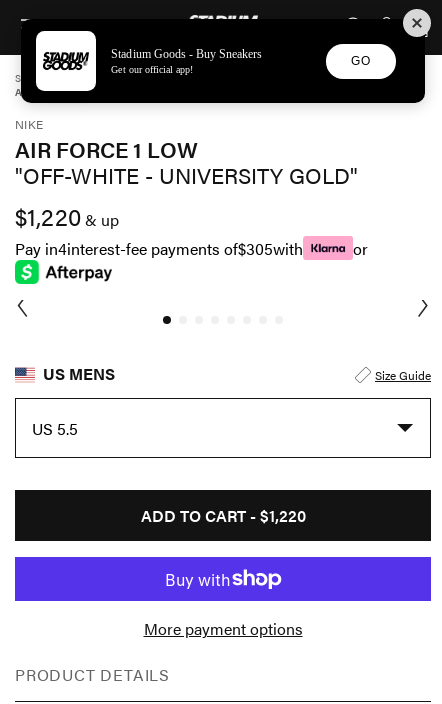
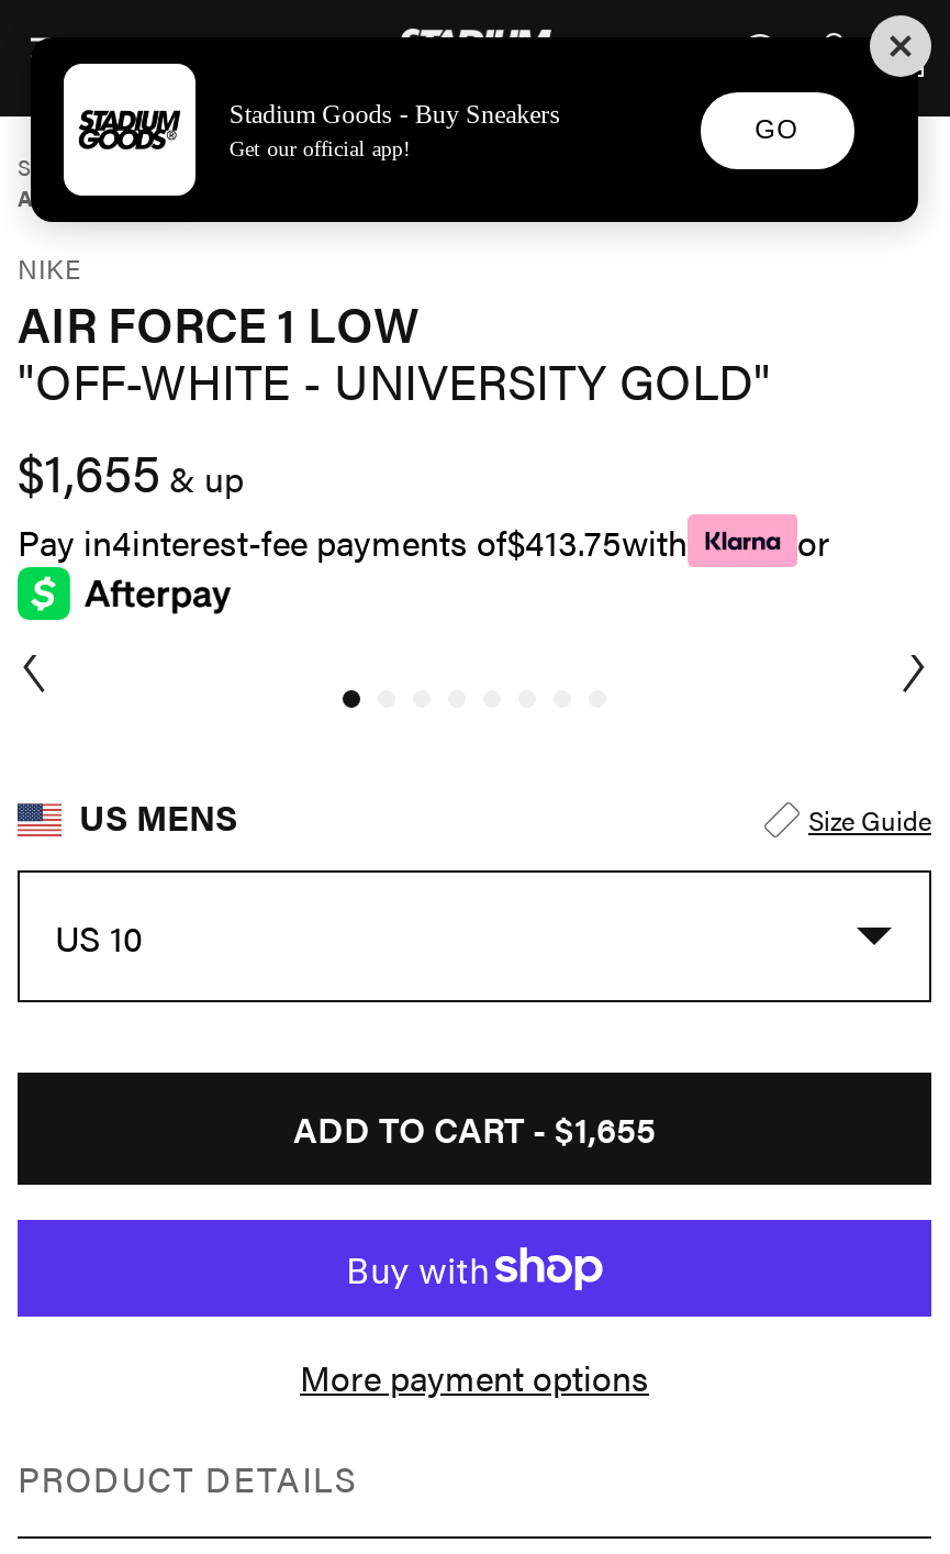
- $1,220& up
+ $1,655& up

- Pay in4interest-fee payments of$305with
+ Pay in4interest-fee payments of$413.75with

- US 5.5
+ US 10

- ADD TO CART - $1,220
+ ADD TO CART - $1,655
